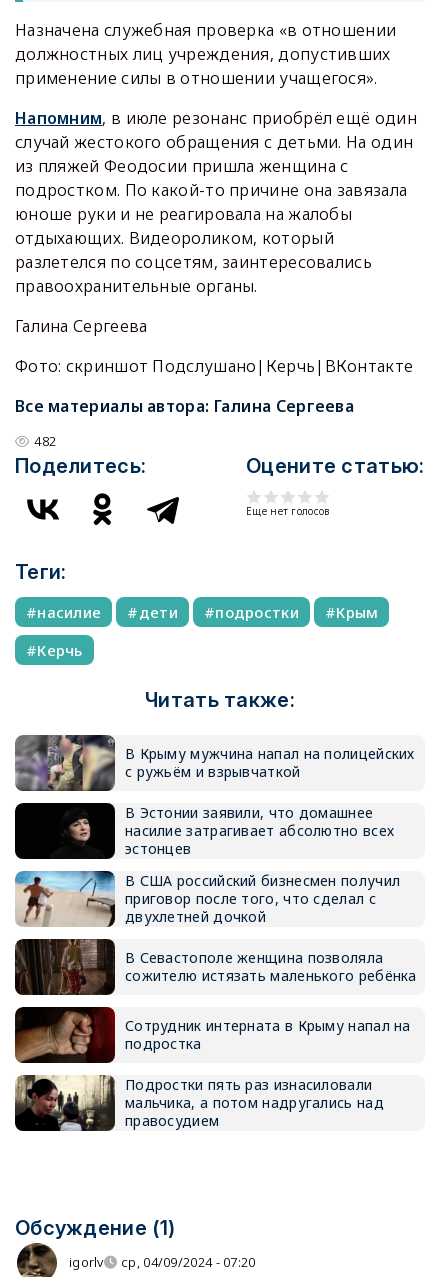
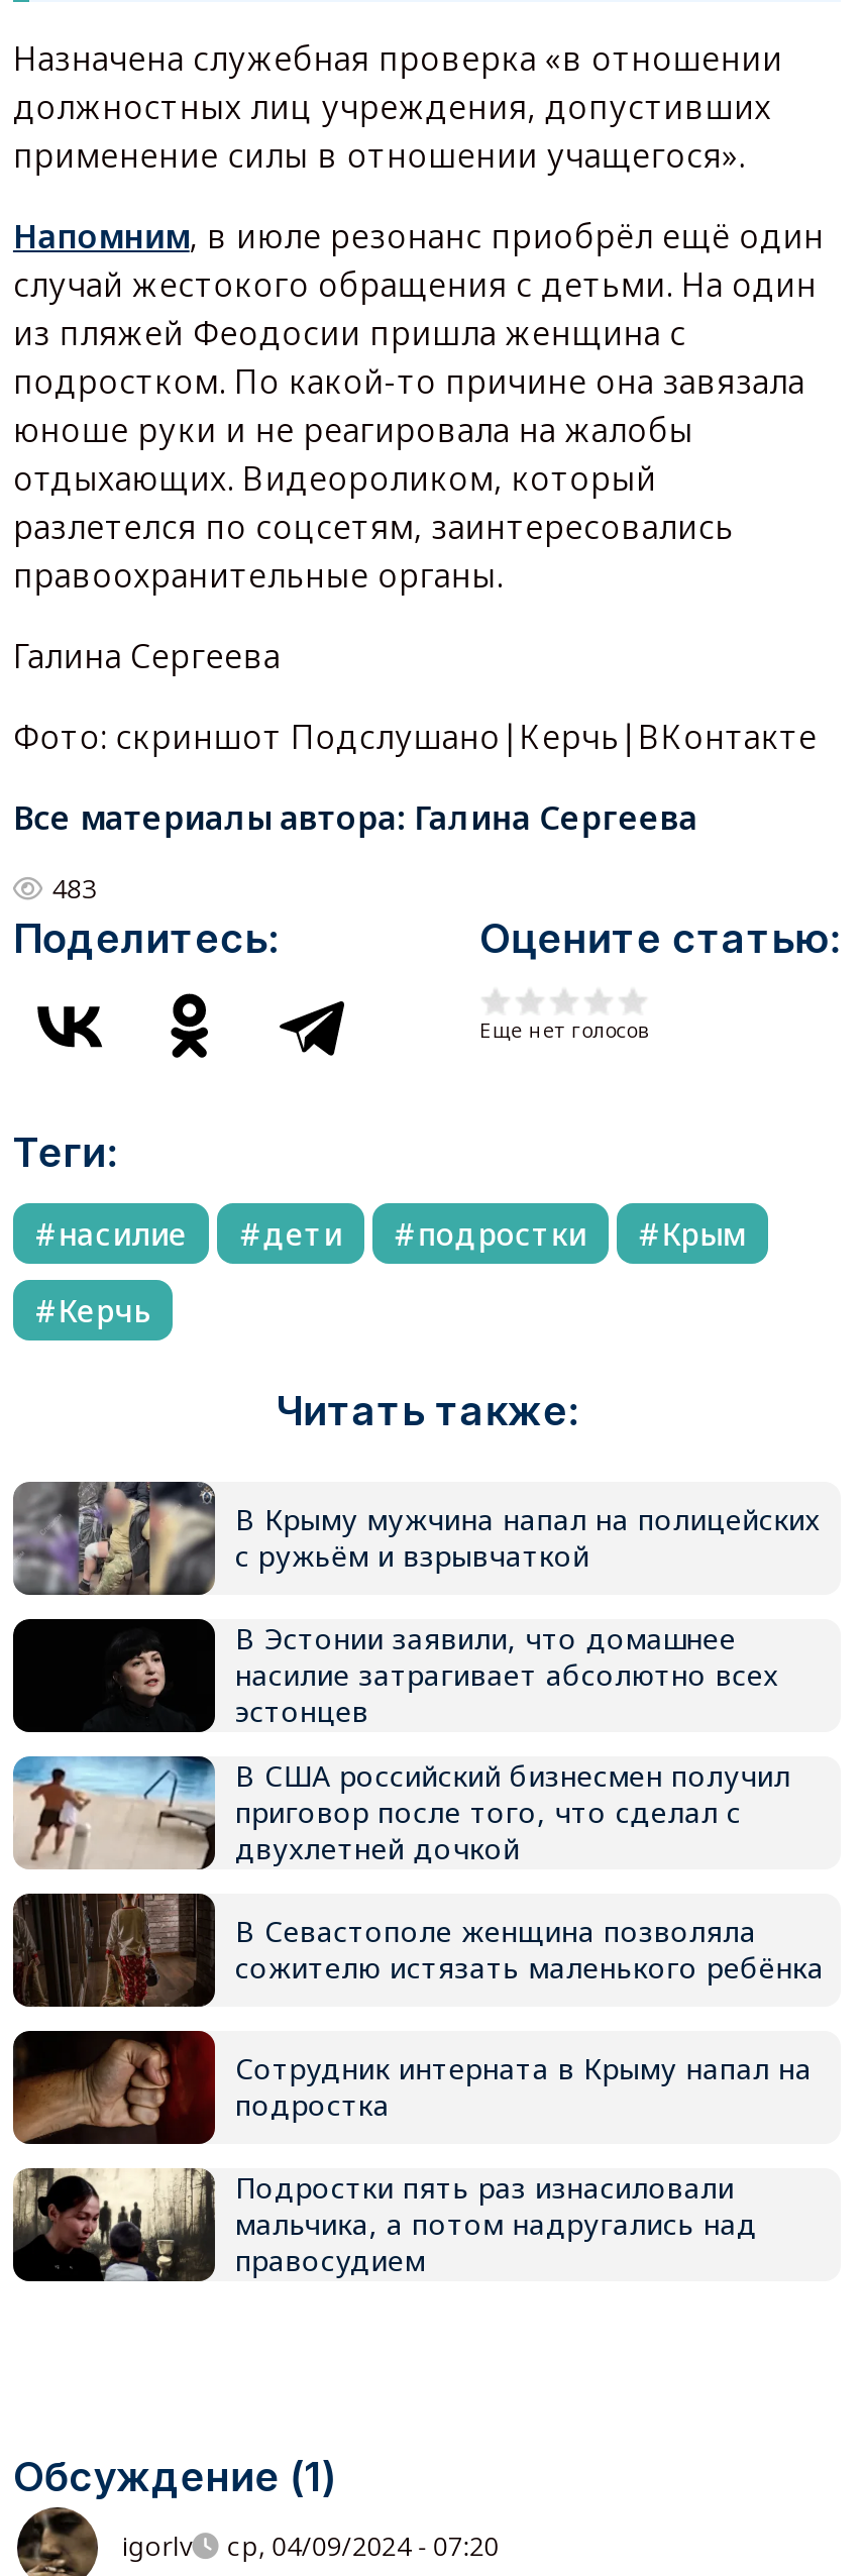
- 482
+ 483
